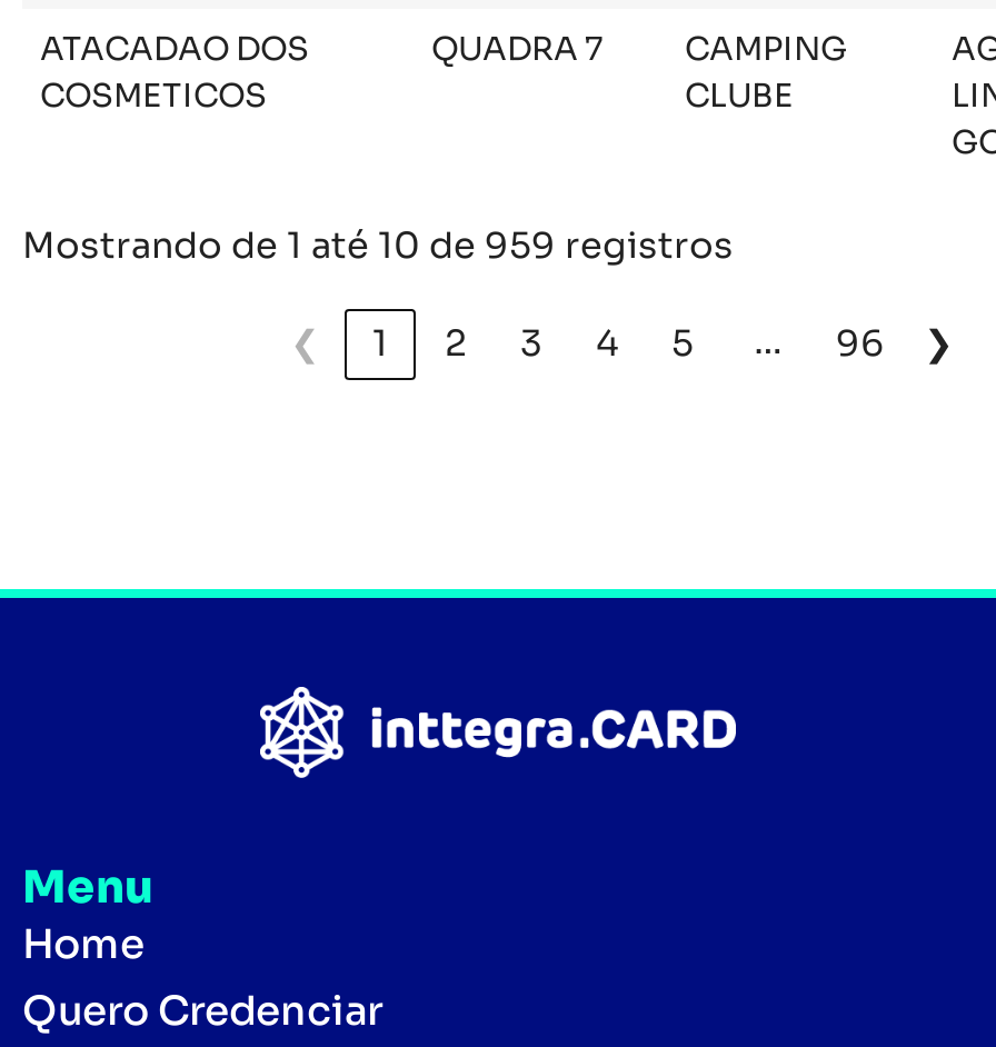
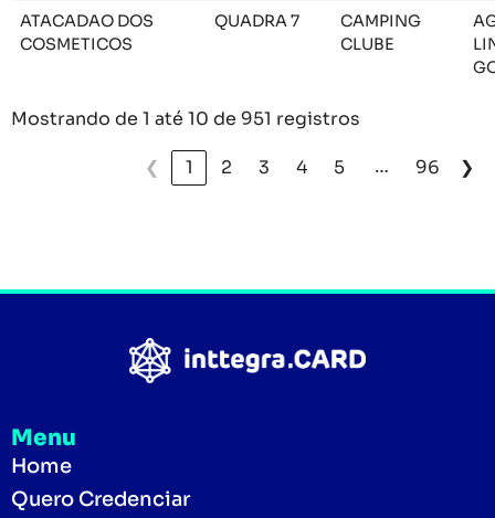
- Mostrando de 1 até 10 de 959 registros
+ Mostrando de 1 até 10 de 951 registros
